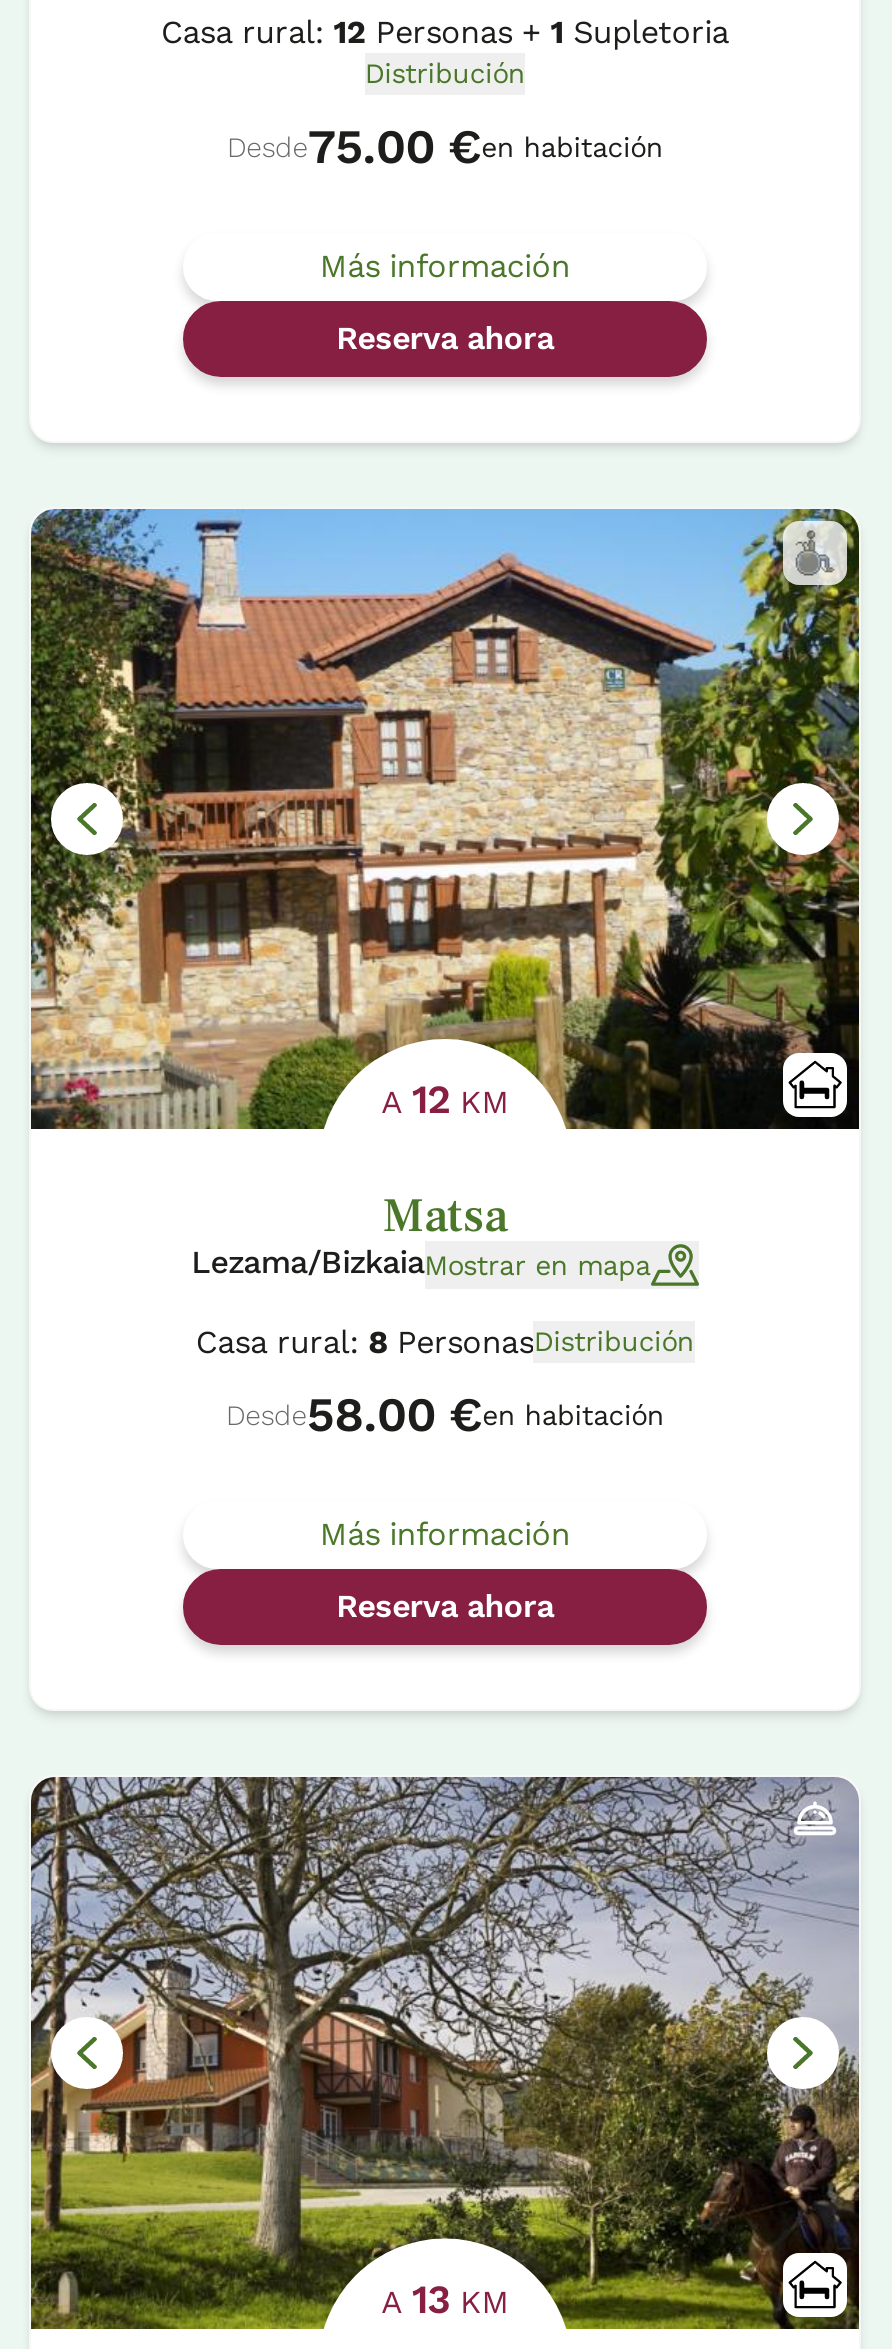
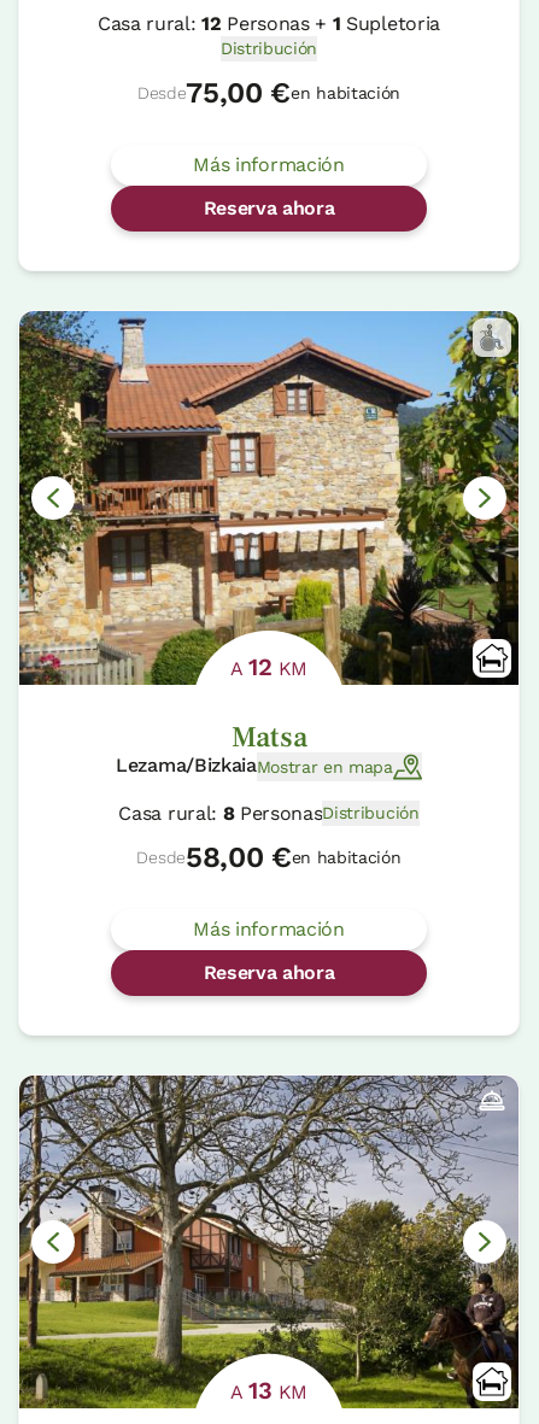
- Desde75.00 €en habitación
+ Desde75,00 €en habitación

- Desde58.00 €en habitación
+ Desde58,00 €en habitación
